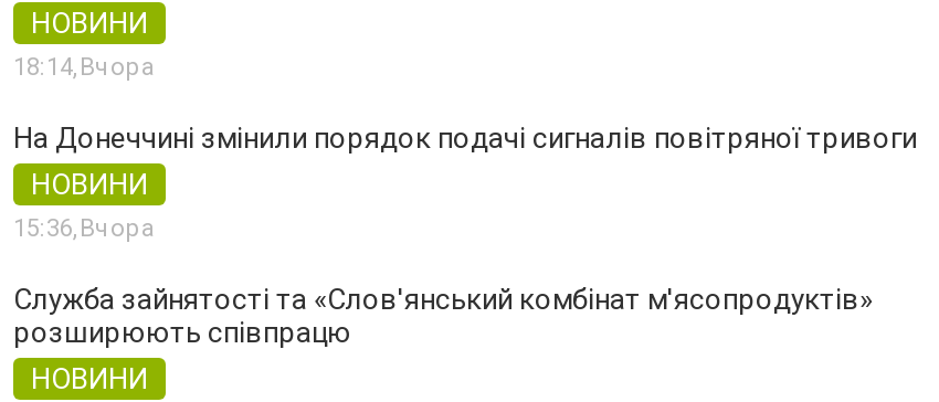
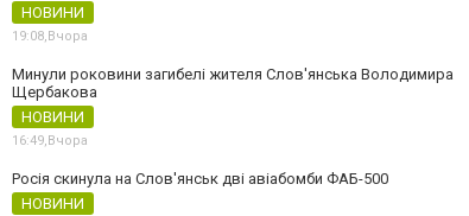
- 18:14, Вчора
+ 19:08, Вчора

- На Донеччині змінили порядок подачі сигналів повітряної тривоги
+ Минули роковини загибелі жителя Слов'янська Володимира
+ Щербакова

- 15:36, Вчора
+ 16:49, Вчора

- Служба зайнятості та «Слов'янський комбінат м'ясопродуктів»
- розширюють співпрацю
+ Росія скинула на Слов'янськ дві авіабомби ФАБ-500
